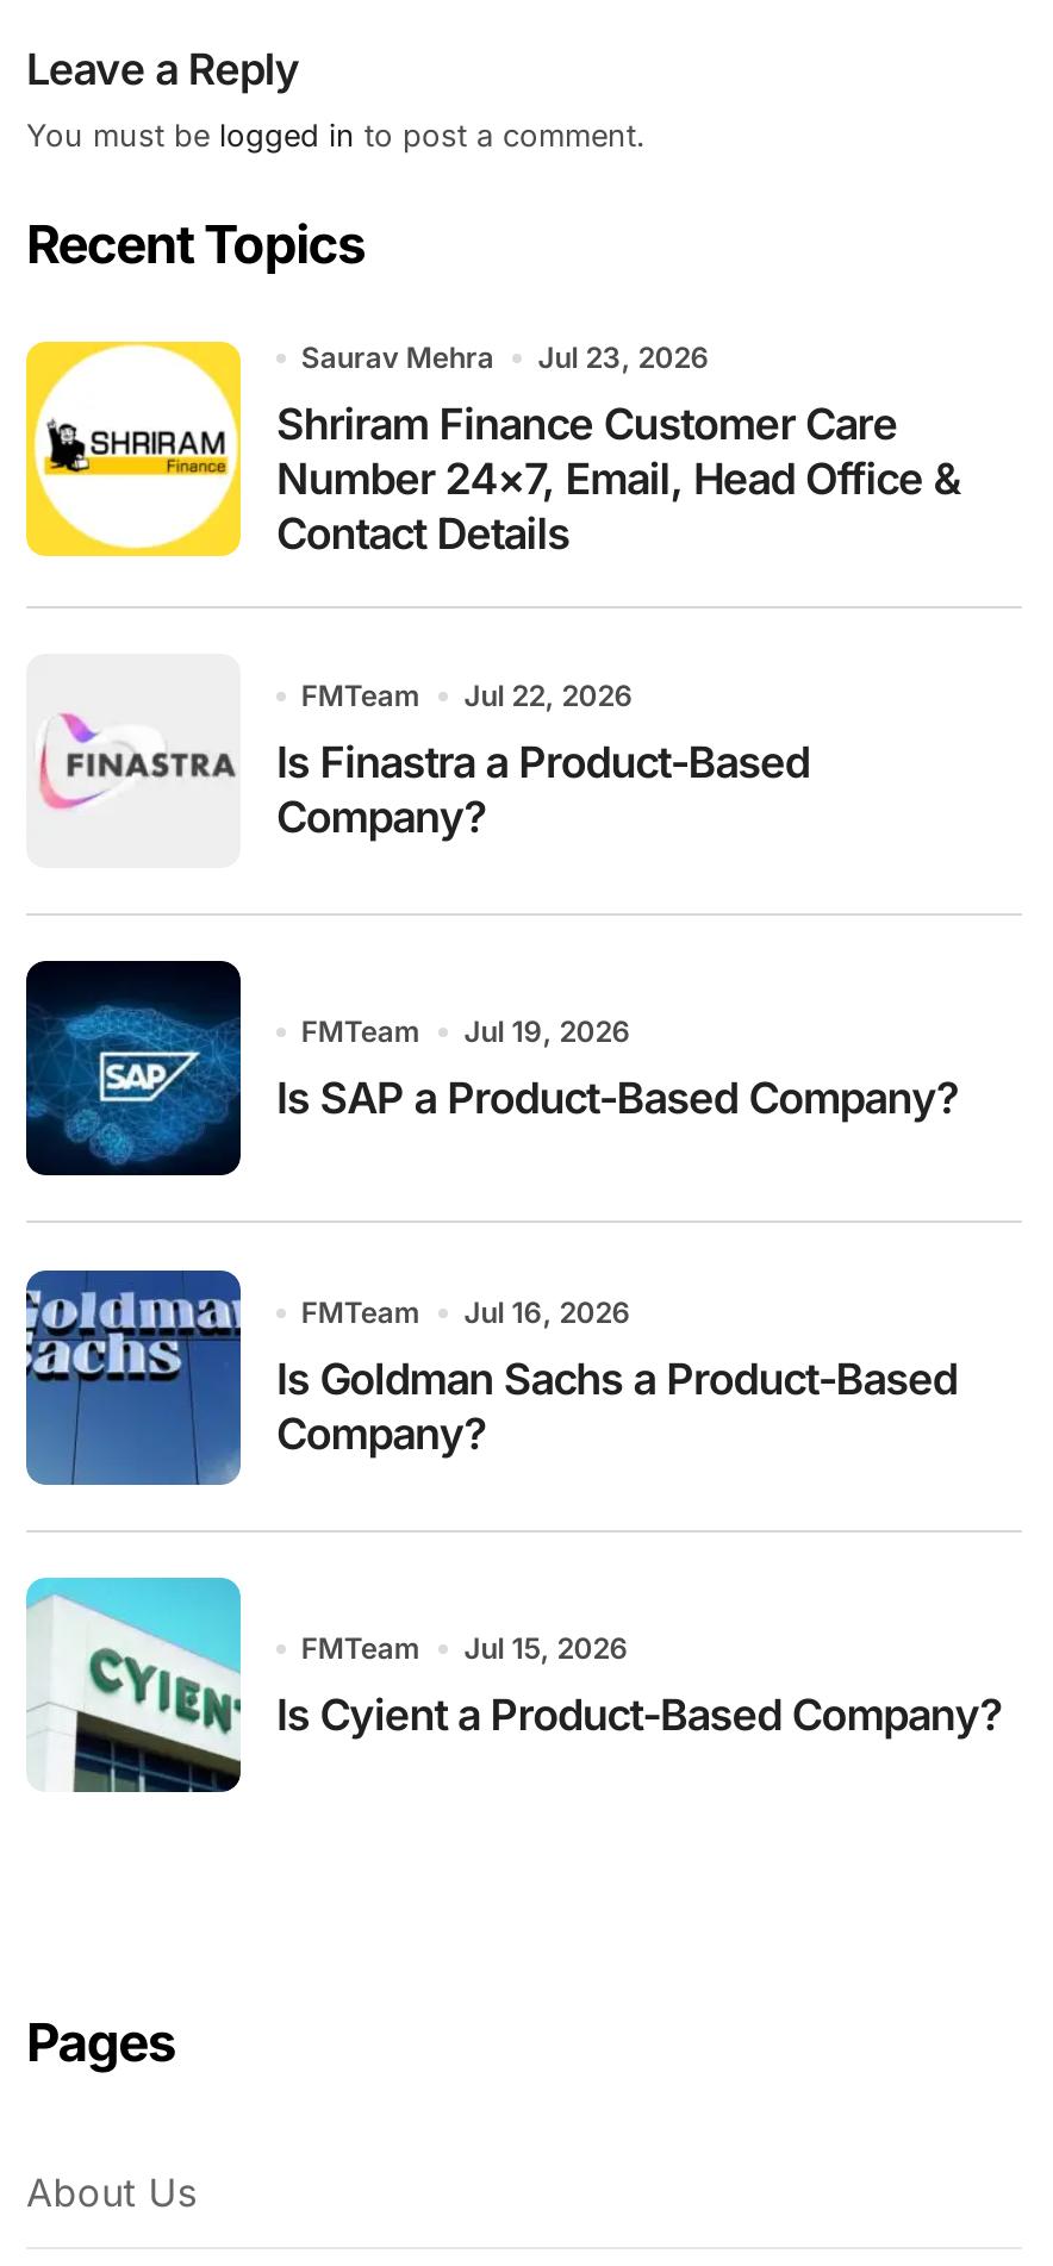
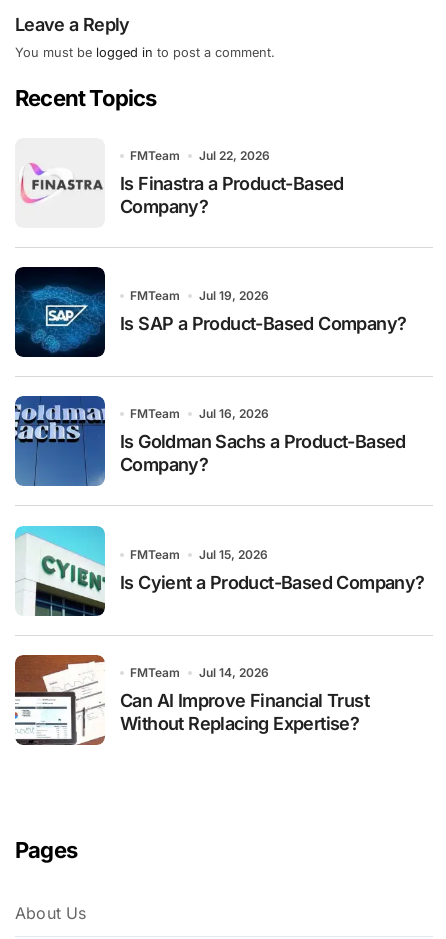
- [image]
- Saurav Mehra
- Jul 23, 2026
- Shriram Finance Customer Care
- Number 24×7, Email, Head Office &
- Contact Details

moved up: [image] | FMTeam | Jul 22, 2026 | ... | Jul 15, 2026 | Is Cyient a Product-Based Company?

+ [image]
+ FMTeam
+ Jul 14, 2026
+ Can AI Improve Financial Trust
+ Without Replacing Expertise?
